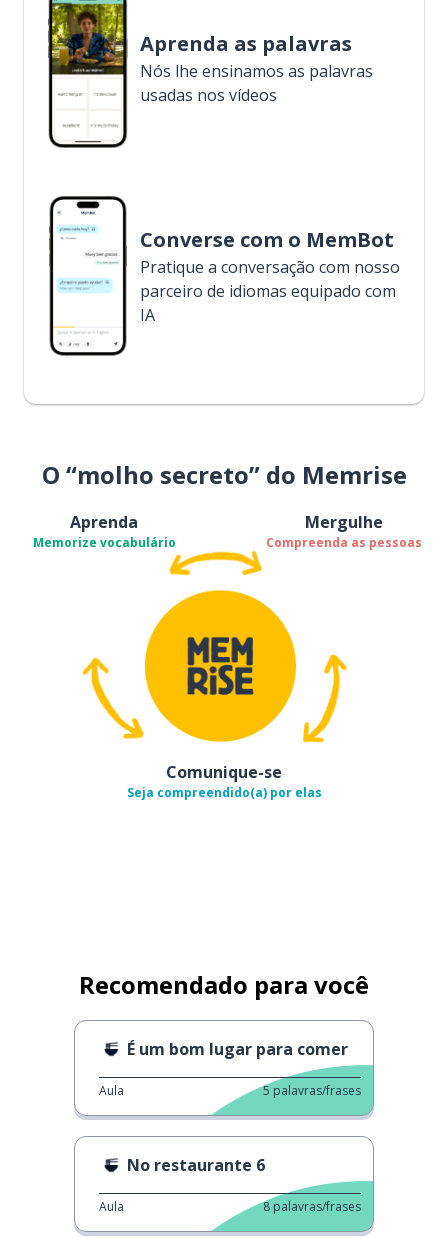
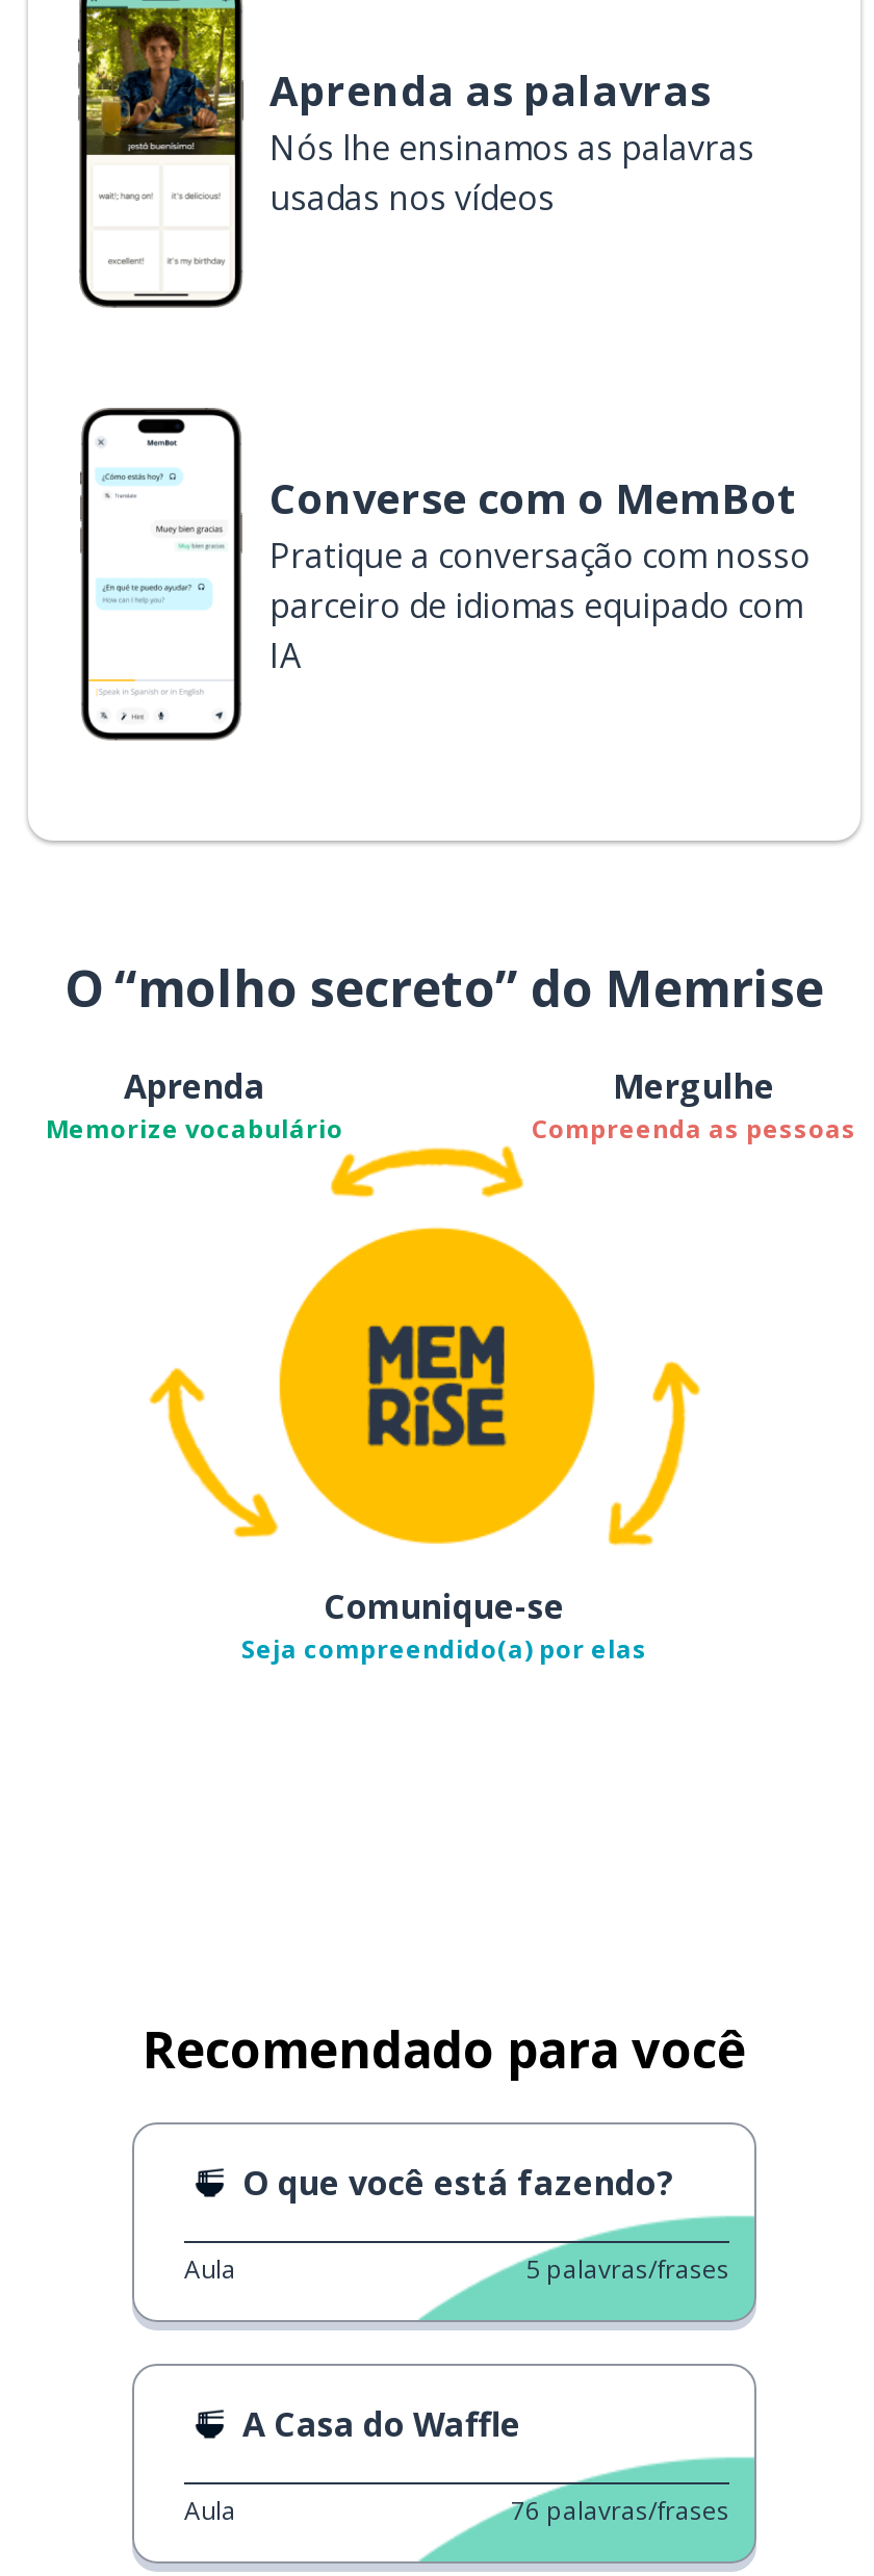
- É um bom lugar para comer
+ O que você está fazendo?

- No restaurante 6
+ A Casa do Waffle

- 8 palavras/frases
+ 76 palavras/frases
